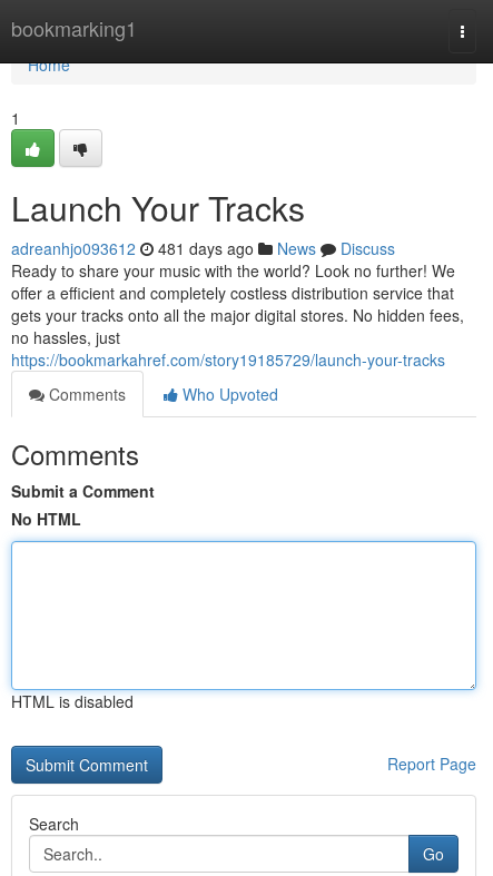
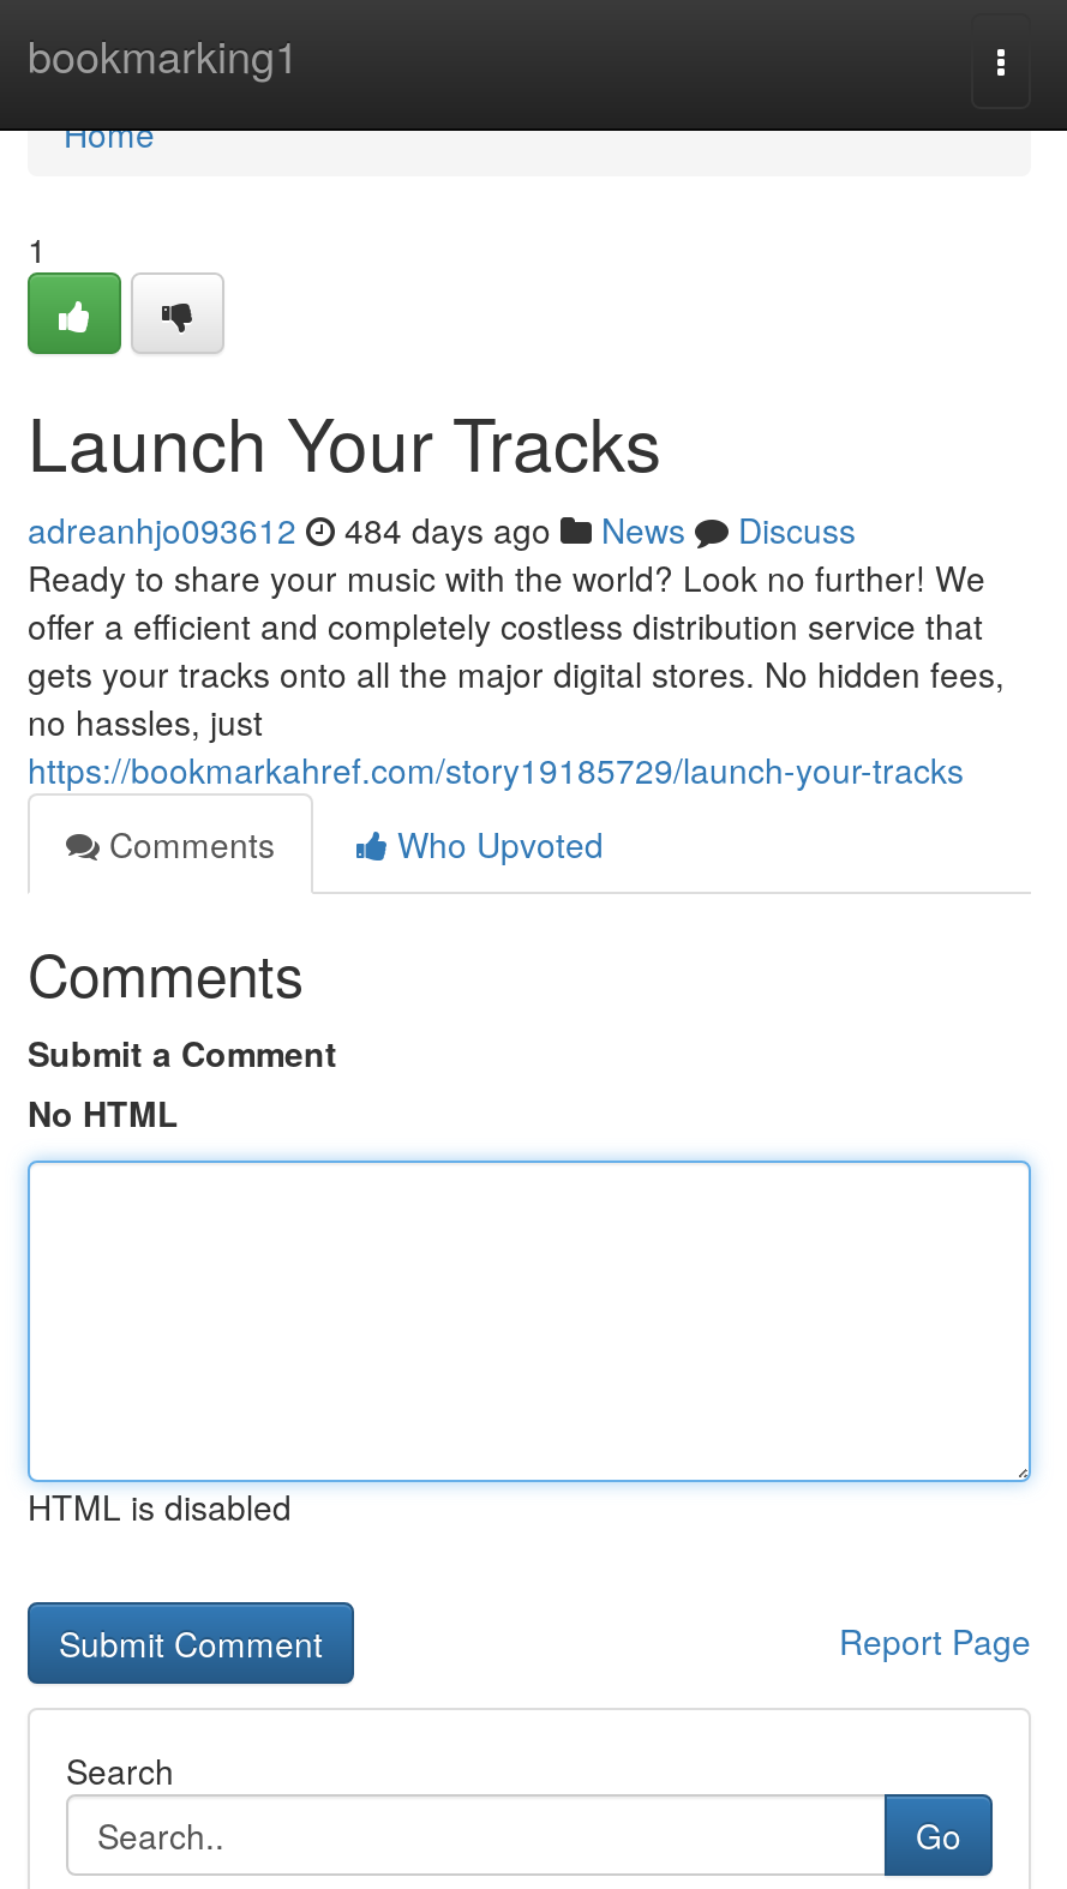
- adreanhjo093612 481 days ago News Discuss
+ adreanhjo093612 484 days ago News Discuss
